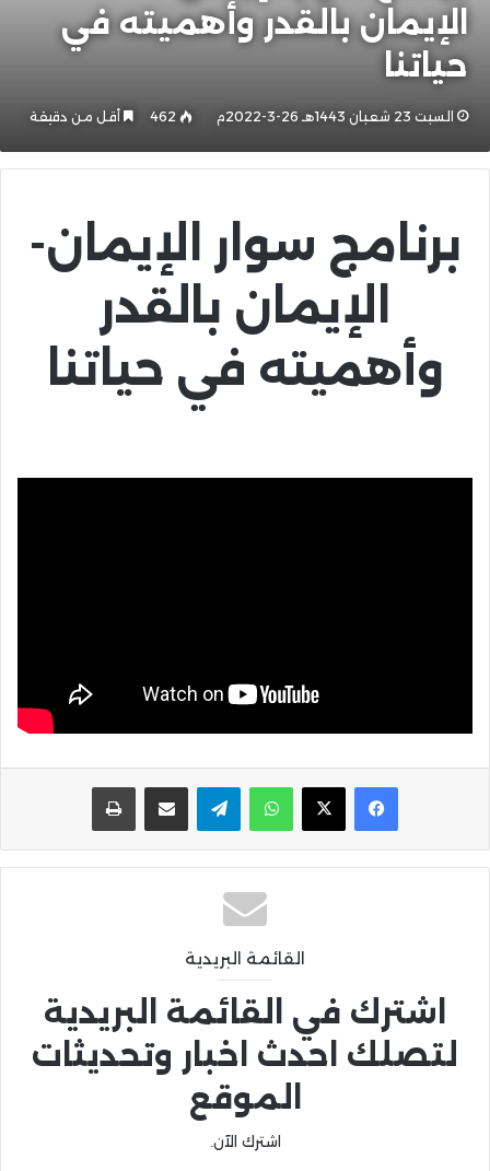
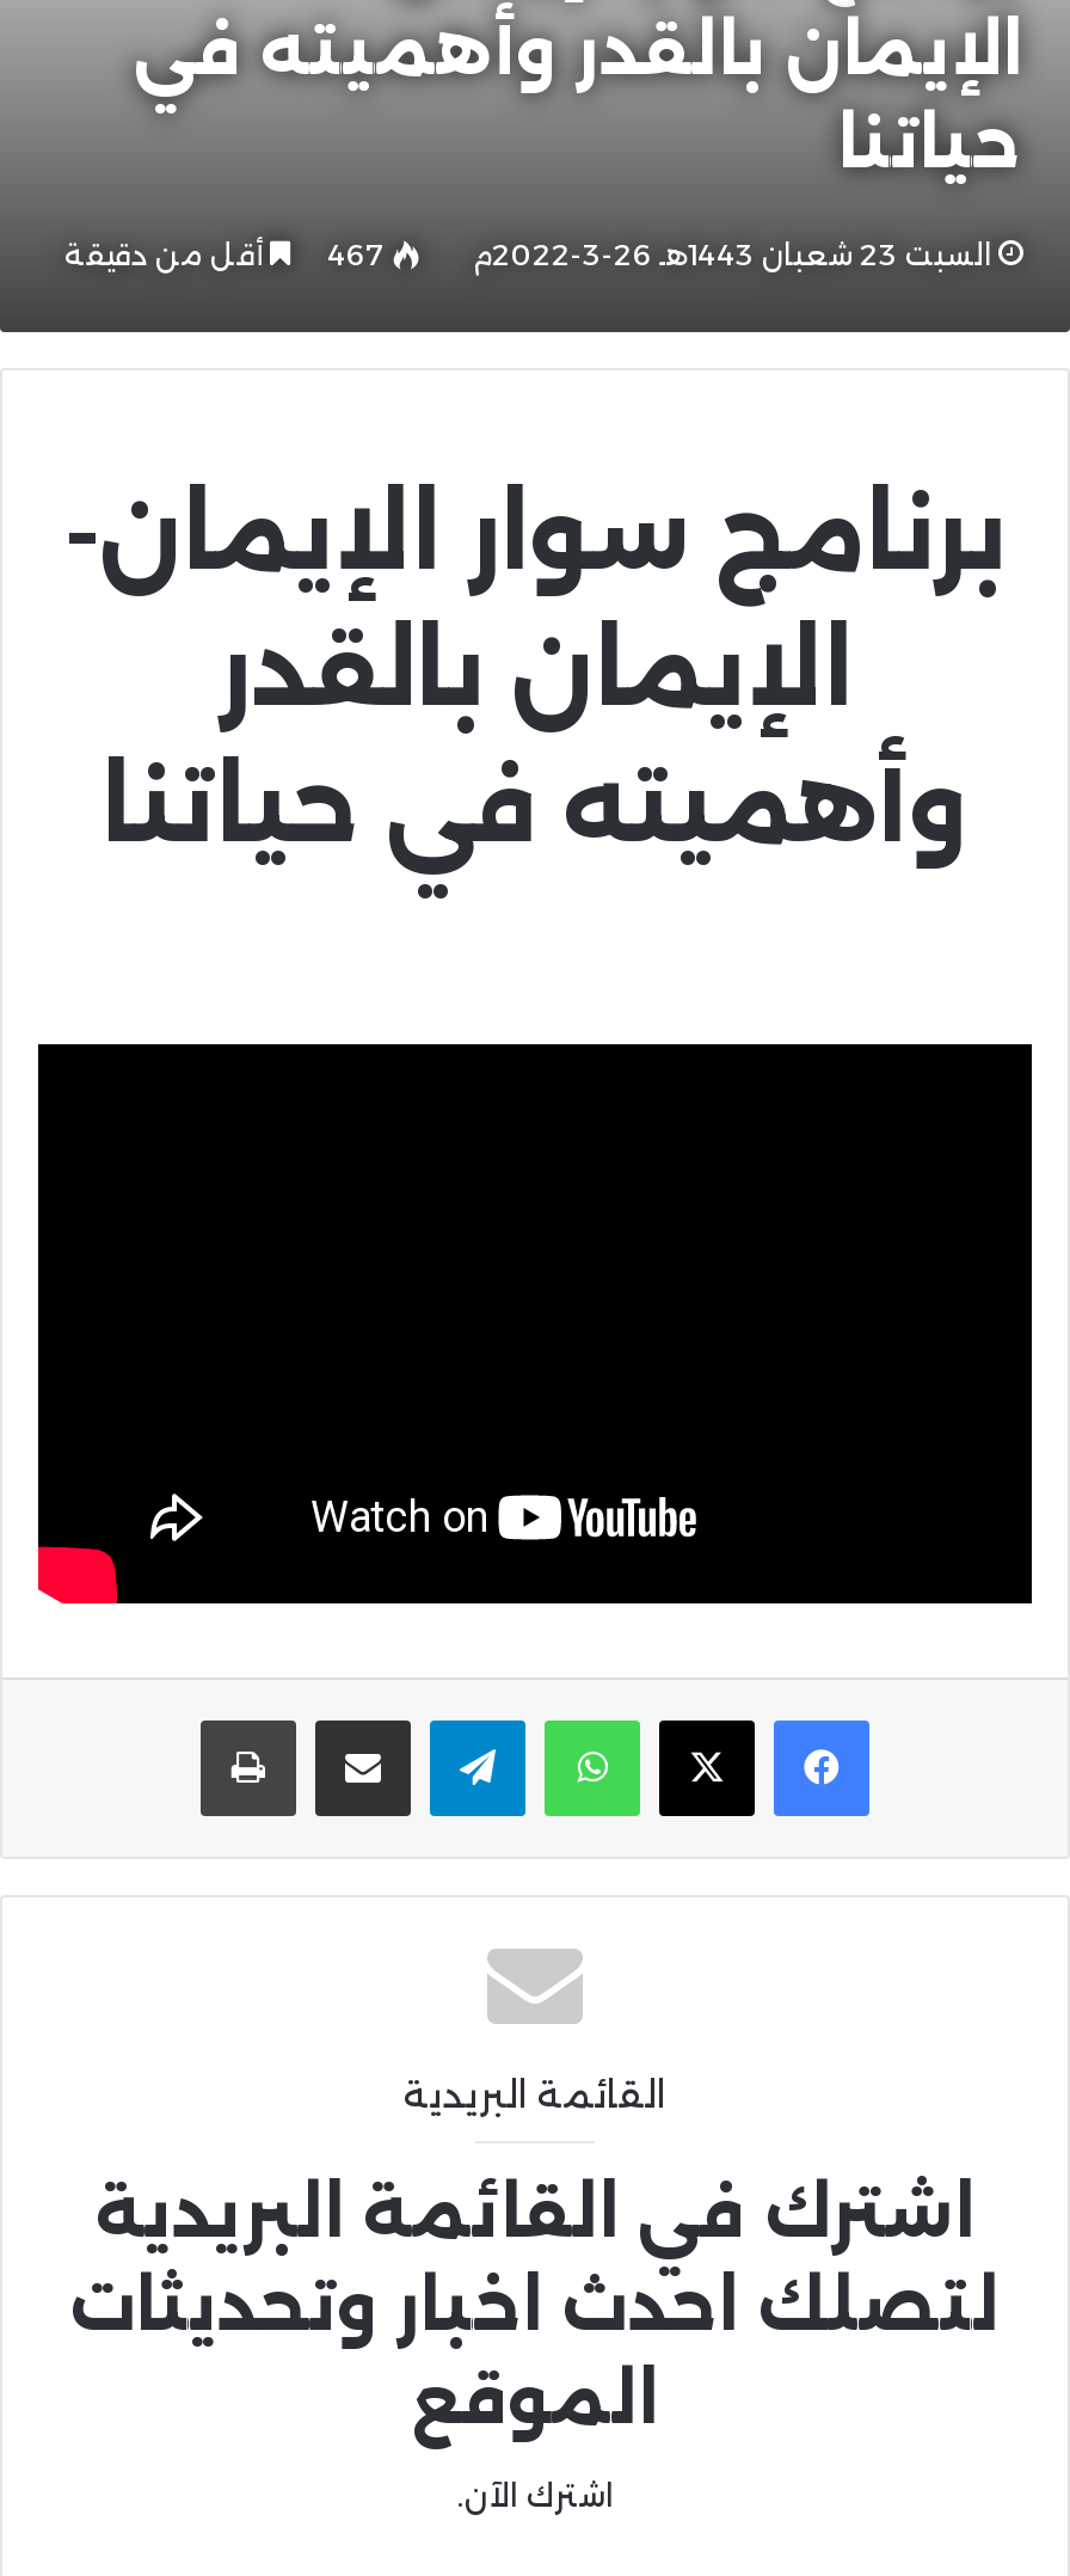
- 462 أقل من دقيقة
+ 467 أقل من دقيقة
